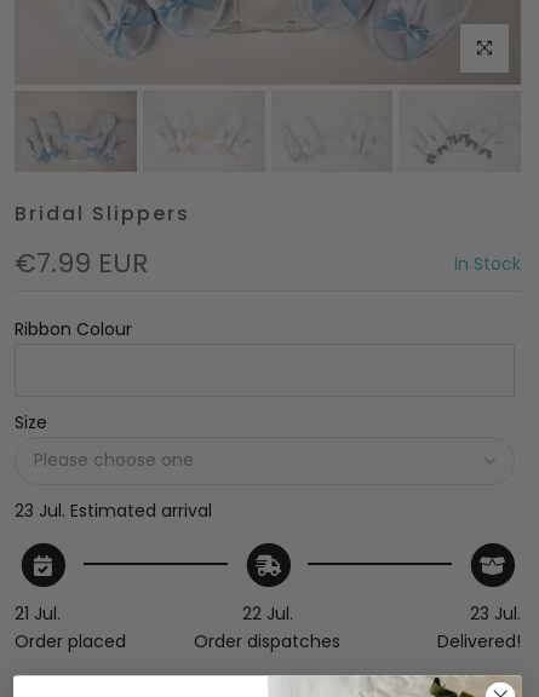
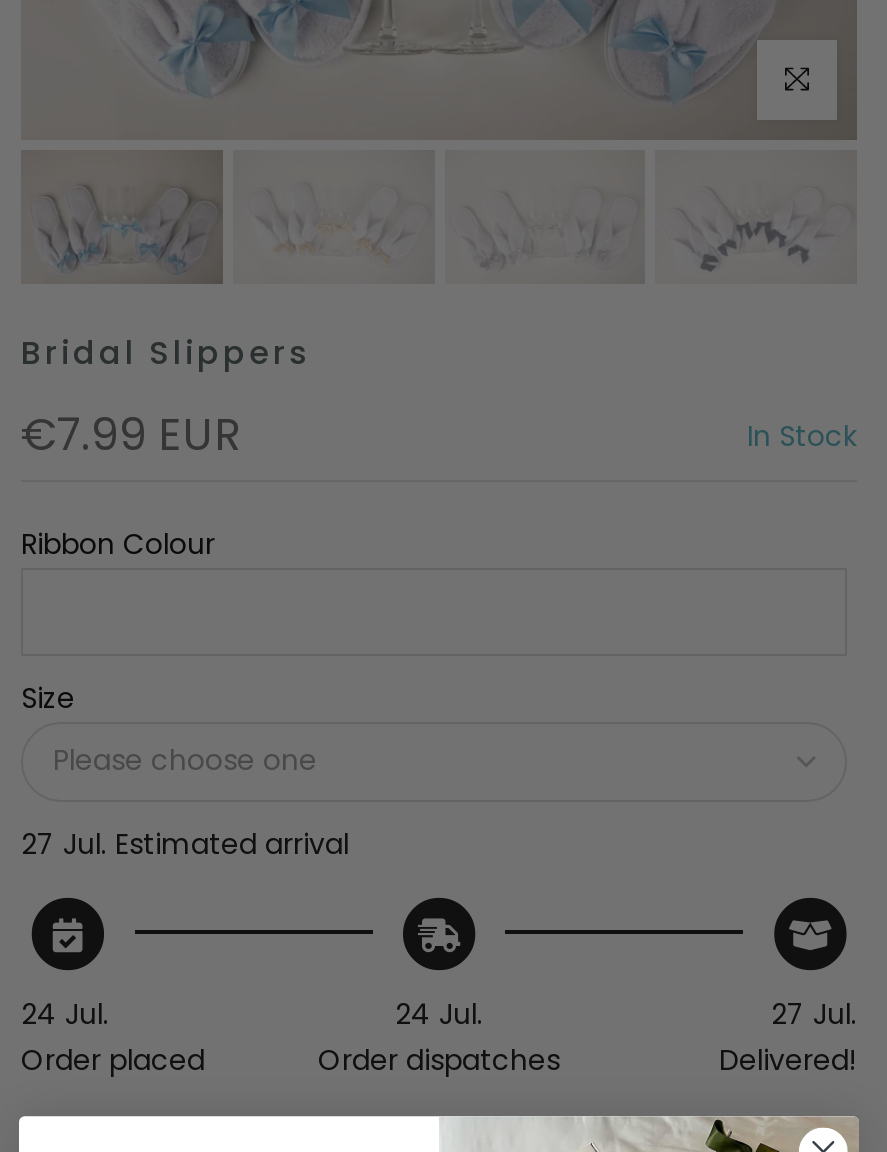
- 23 Jul. Estimated arrival
+ 27 Jul. Estimated arrival

- 21 Jul.
+ 24 Jul.

- 22 Jul.
+ 24 Jul.

- 23 Jul.
+ 27 Jul.
